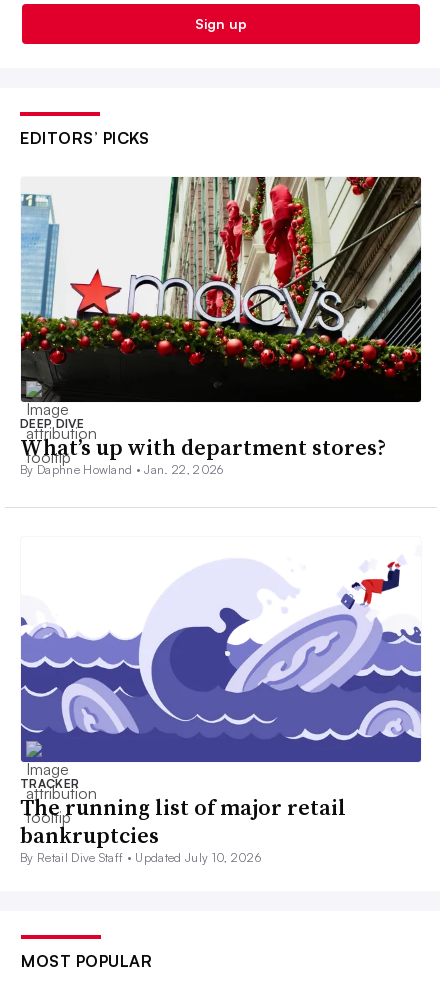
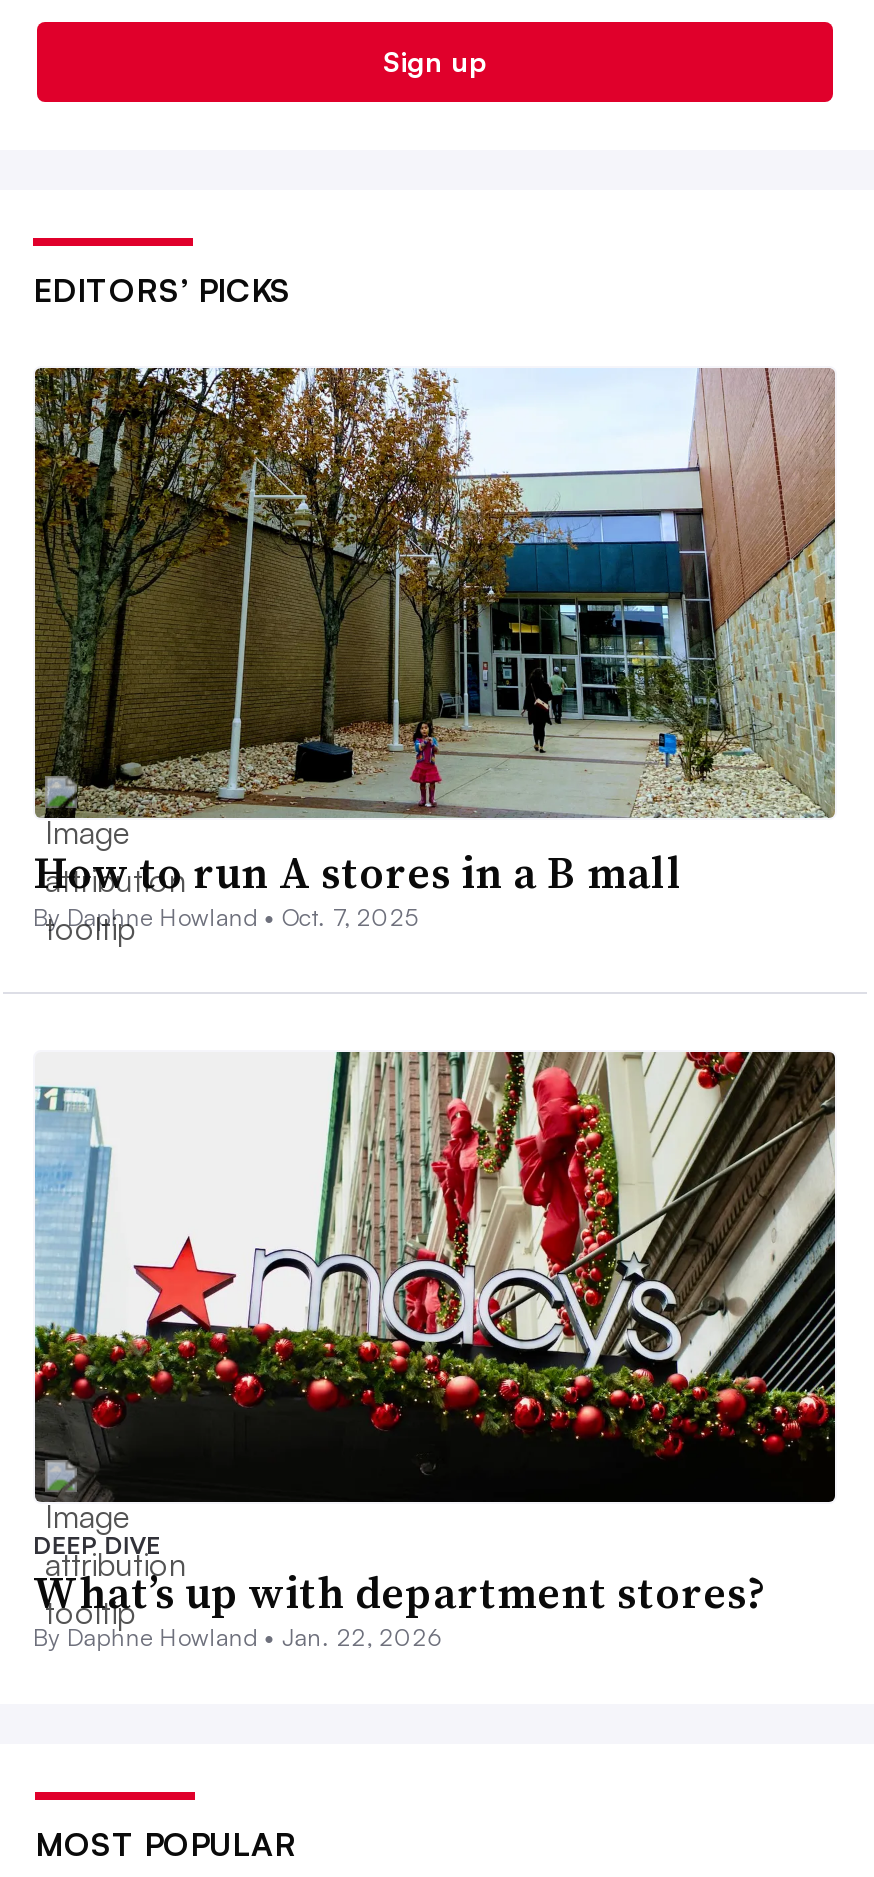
+ [image]
+ How to run A stores in a B mall
+ By Daphne Howland • Oct. 7, 2025

moved down: [image] | DEEP DIVE | What’s up with department stores? | By Daphne Howland • Jan. 22, 2026

- [image]
- TRACKER
- The running list of major retail
- bankruptcies
- By Retail Dive Staff • Updated July 10, 2026
